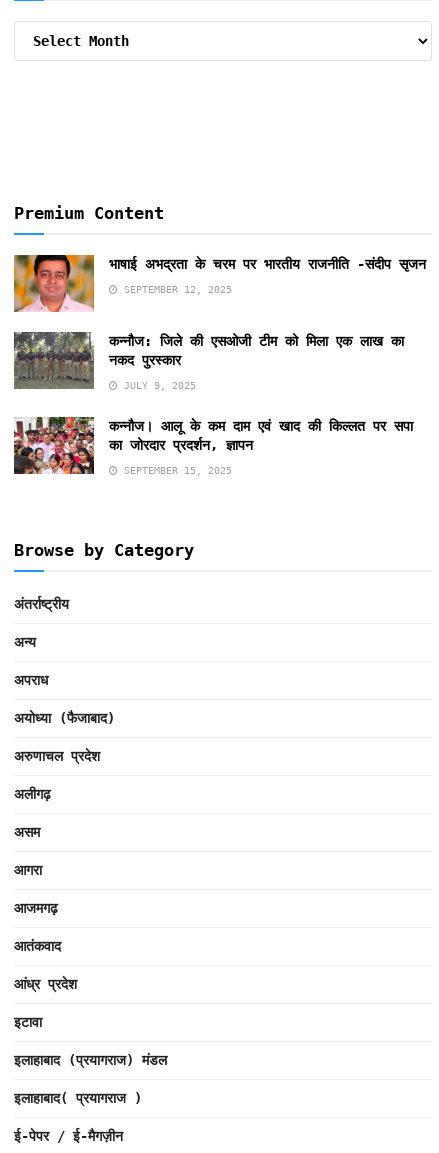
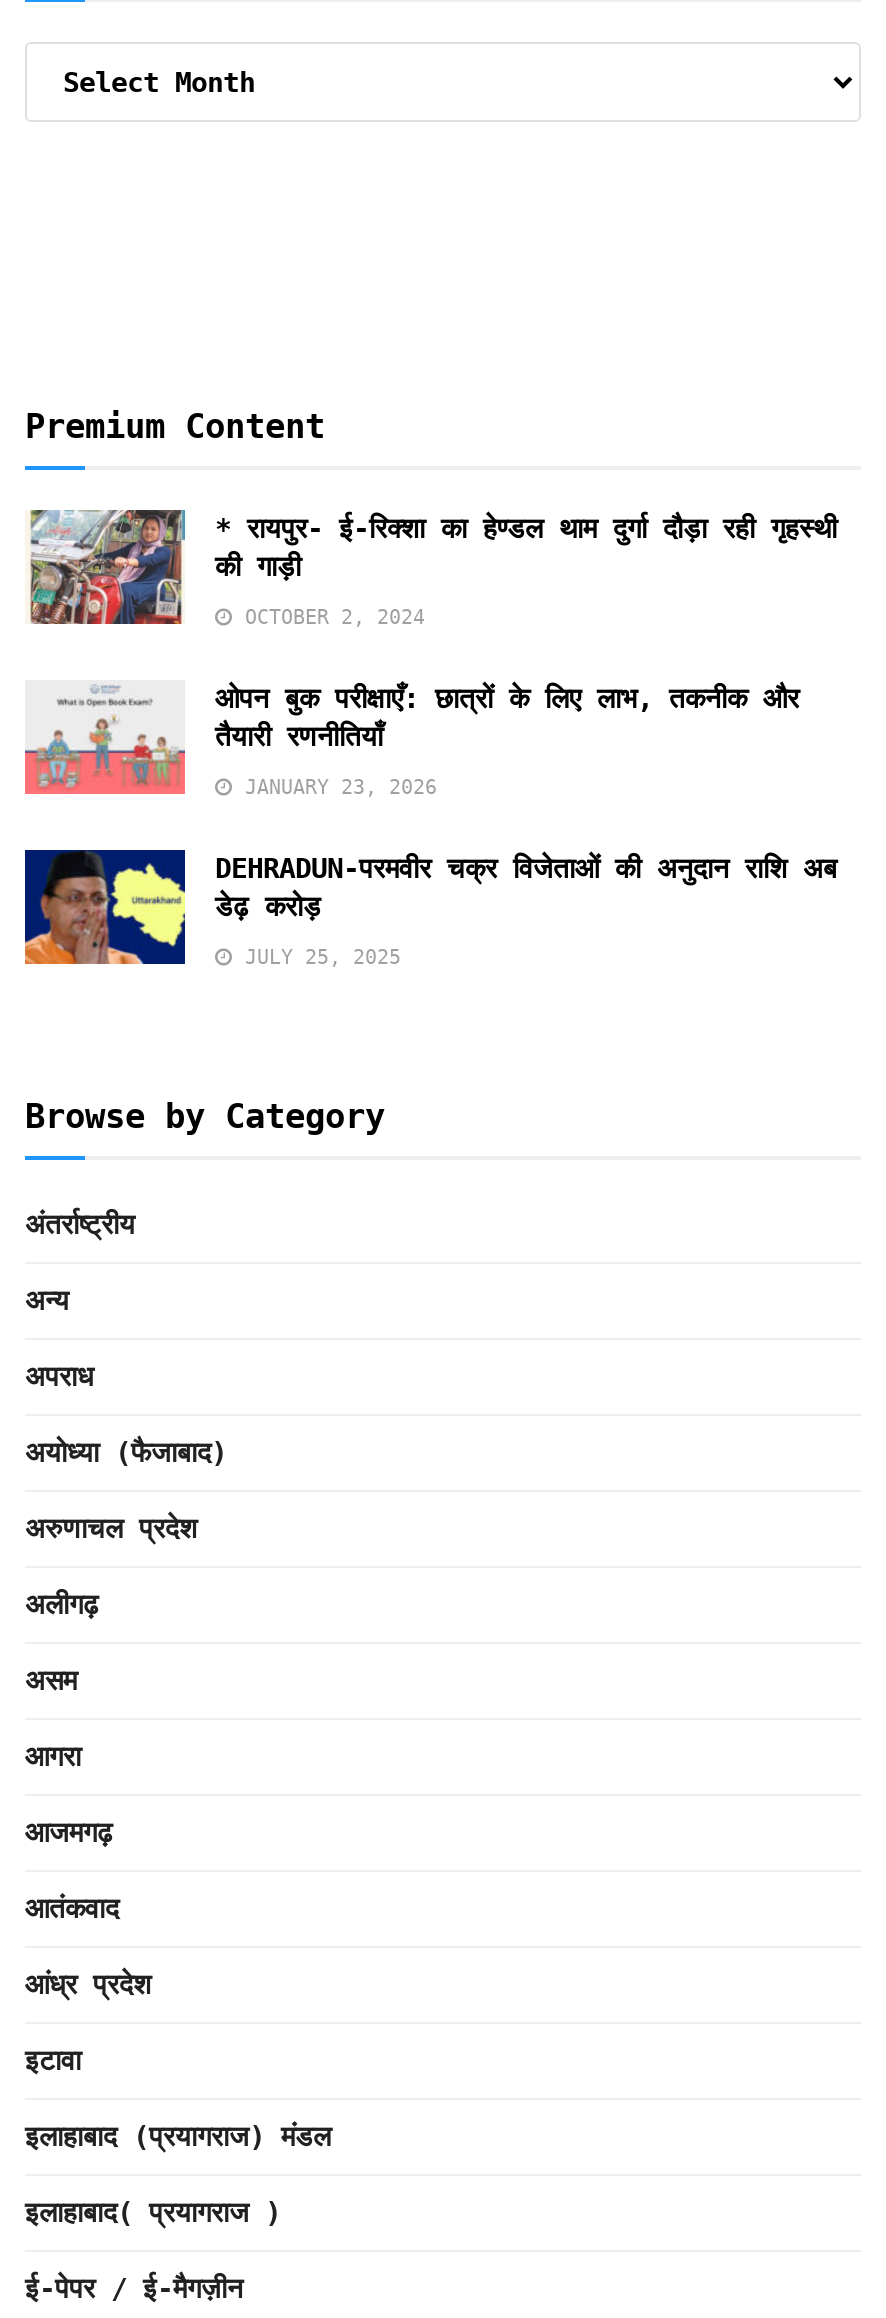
- [image]
- भाषाई अभद्रता के चरम पर भारतीय राजनीति -संदीप सृजन
+ [image]
+ * रायपुर- ई-रिक्शा का हेण्डल थाम दुर्गा दौड़ा रही गृहस्थी
+ की गाड़ी

- SEPTEMBER 12, 2025
+ OCTOBER 2, 2024

- [image]
- कन्नौज: जिले की एसओजी टीम को मिला एक लाख का
- नकद पुरस्कार
+ [image]
+ ओपन बुक परीक्षाएँ: छात्रों के लिए लाभ, तकनीक और
+ तैयारी रणनीतियाँ

- JULY 9, 2025
+ JANUARY 23, 2026

- [image]
- कन्नौज। आलू के कम दाम एवं खाद की किल्लत पर सपा
- का जोरदार प्रदर्शन, ज्ञापन
+ [image]
+ DEHRADUN-परमवीर चक्र विजेताओं की अनुदान राशि अब
+ डेढ़ करोड़

- SEPTEMBER 15, 2025
+ JULY 25, 2025
